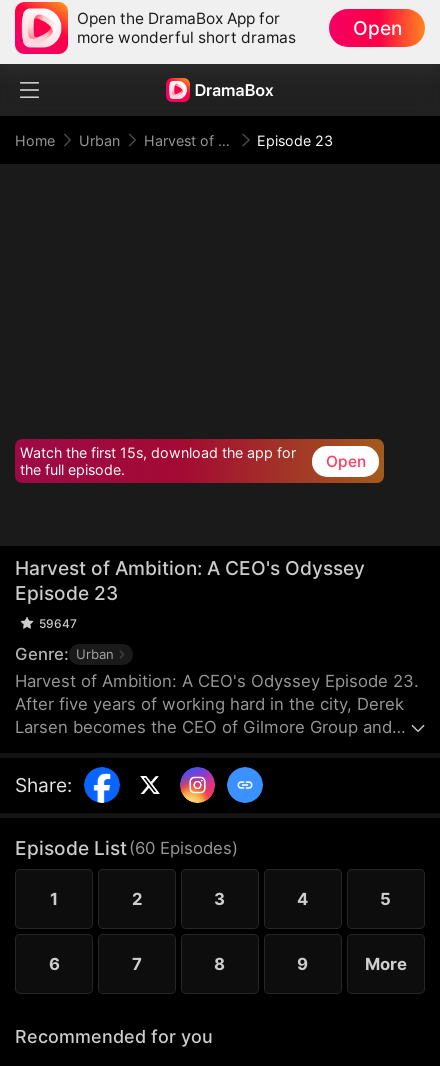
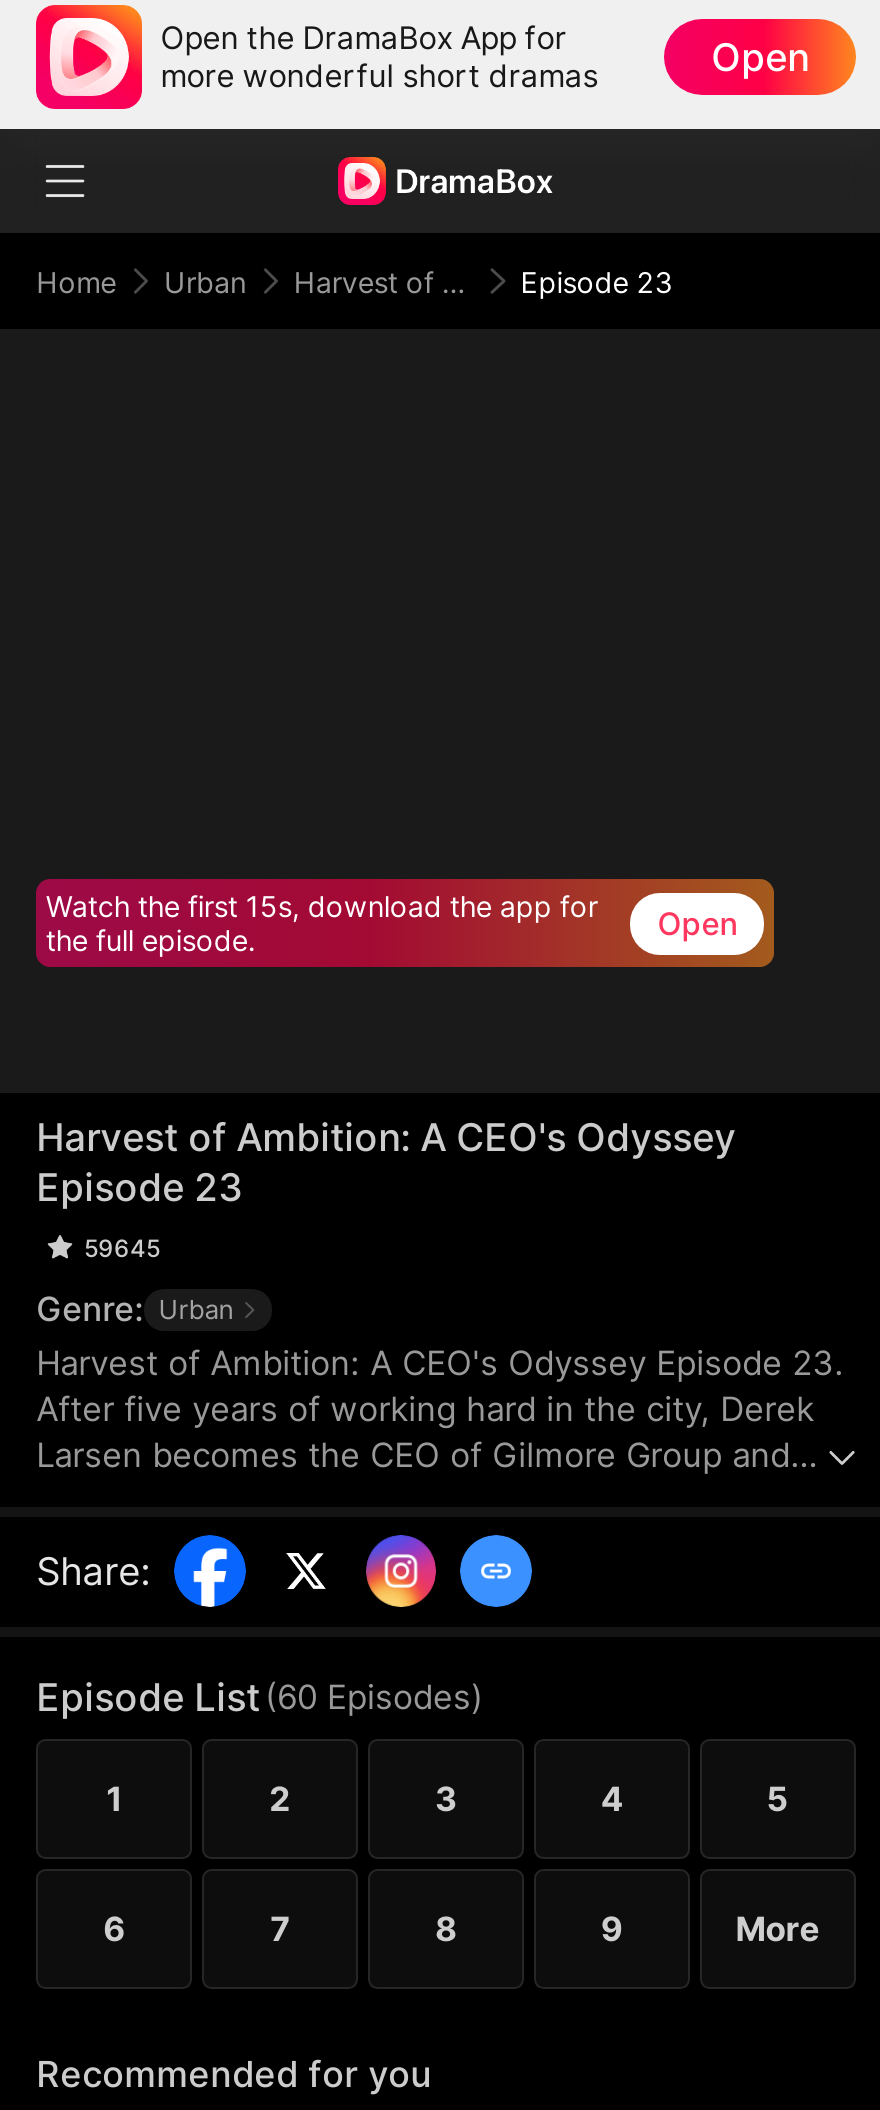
- 59647
+ 59645
